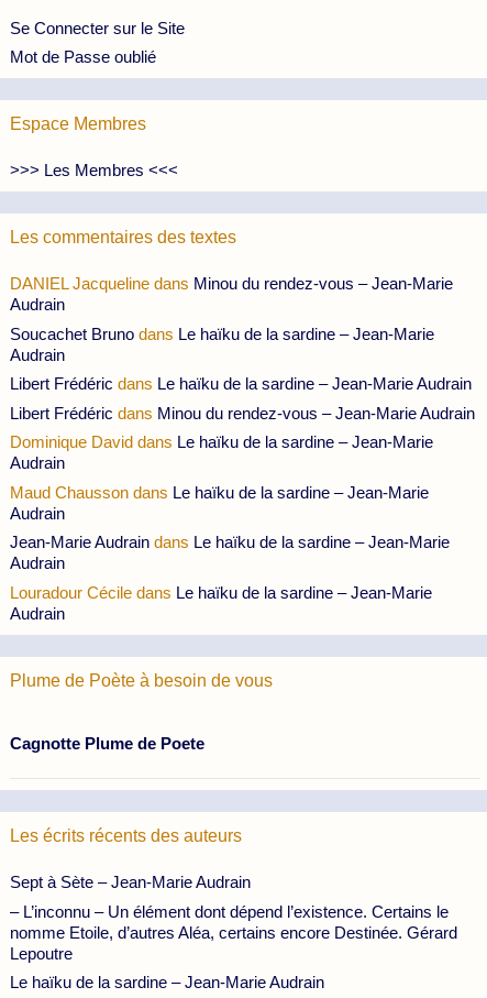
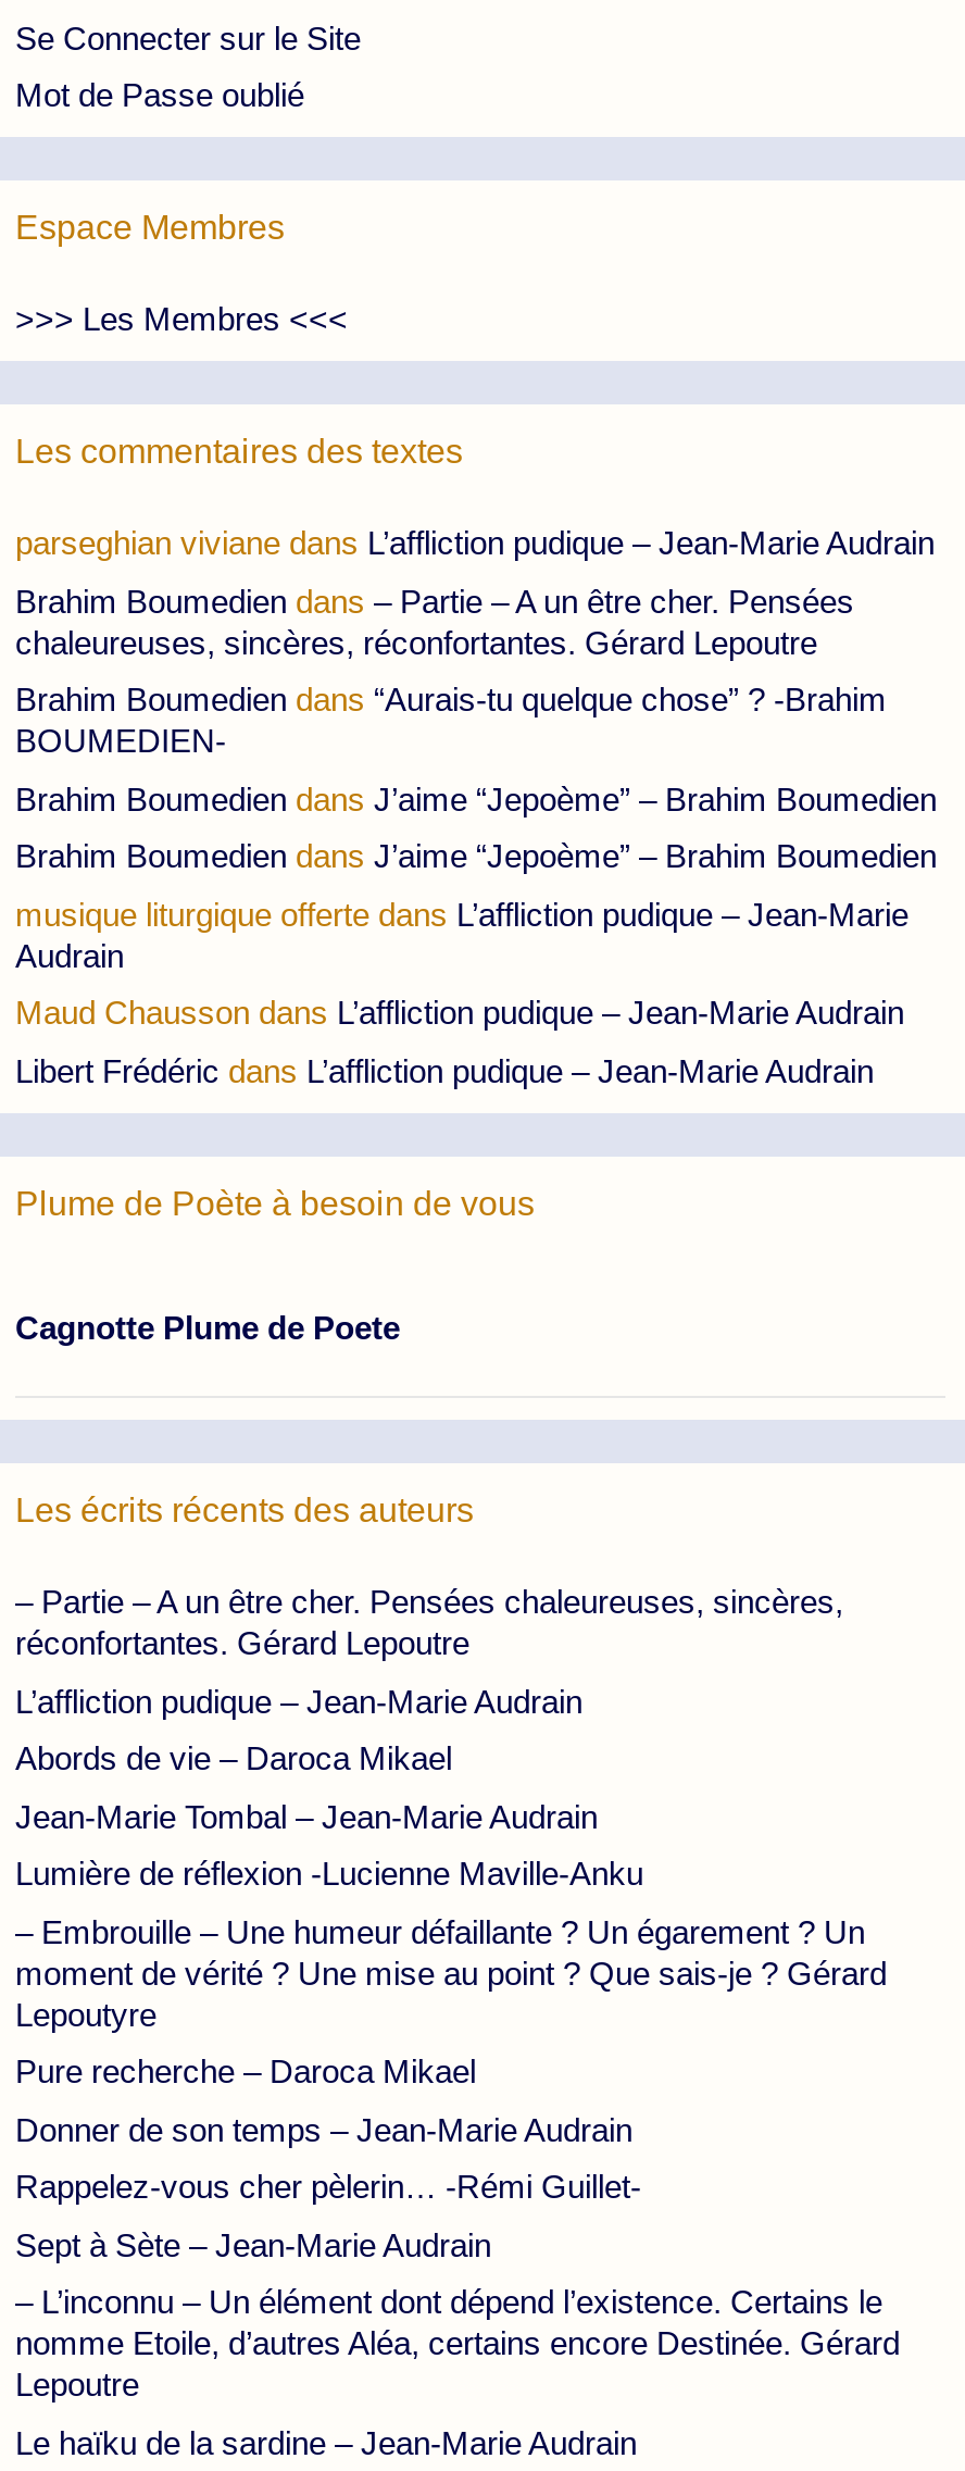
- DANIEL Jacqueline dans Minou du rendez-vous – Jean-Marie
+ parseghian viviane dans L’affliction pudique – Jean-Marie Audrain
+ Brahim Boumedien dans – Partie – A un être cher. Pensées
+ chaleureuses, sincères, réconfortantes. Gérard Lepoutre
+ Brahim Boumedien dans “Aurais-tu quelque chose” ? -Brahim
+ BOUMEDIEN-
+ Brahim Boumedien dans J’aime “Jepoème” – Brahim Boumedien
+ Brahim Boumedien dans J’aime “Jepoème” – Brahim Boumedien
+ musique liturgique offerte dans L’affliction pudique – Jean-Marie

- Soucachet Bruno dans Le haïku de la sardine – Jean-Marie
- Audrain
- Libert Frédéric dans Le haïku de la sardine – Jean-Marie Audrain
- Libert Frédéric dans Minou du rendez-vous – Jean-Marie Audrain
- Dominique David dans Le haïku de la sardine – Jean-Marie
- Audrain
- Maud Chausson dans Le haïku de la sardine – Jean-Marie
- Audrain
- Jean-Marie Audrain dans Le haïku de la sardine – Jean-Marie
- Audrain
- Louradour Cécile dans Le haïku de la sardine – Jean-Marie
- Audrain
+ Maud Chausson dans L’affliction pudique – Jean-Marie Audrain
+ Libert Frédéric dans L’affliction pudique – Jean-Marie Audrain

moved up: Plume de Poète à besoin de vous | Cagnotte Plume de Poete | Les écrits récents des auteurs

+ – Partie – A un être cher. Pensées chaleureuses, sincères,
+ réconfortantes. Gérard Lepoutre
+ L’affliction pudique – Jean-Marie Audrain
+ Abords de vie – Daroca Mikael
+ Jean-Marie Tombal – Jean-Marie Audrain
+ Lumière de réflexion -Lucienne Maville-Anku
+ – Embrouille – Une humeur défaillante ? Un égarement ? Un
+ moment de vérité ? Une mise au point ? Que sais-je ? Gérard
+ Lepoutyre
+ Pure recherche – Daroca Mikael
+ Donner de son temps – Jean-Marie Audrain
+ Rappelez-vous cher pèlerin… -Rémi Guillet-
